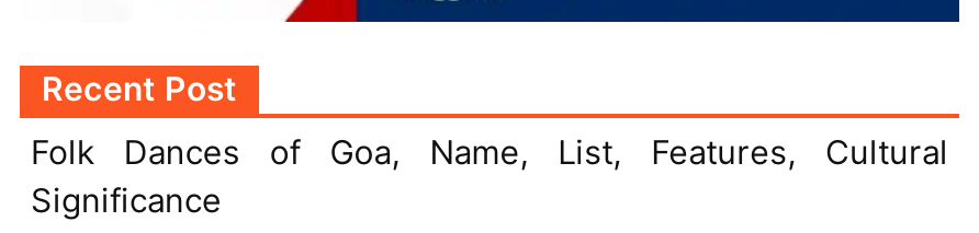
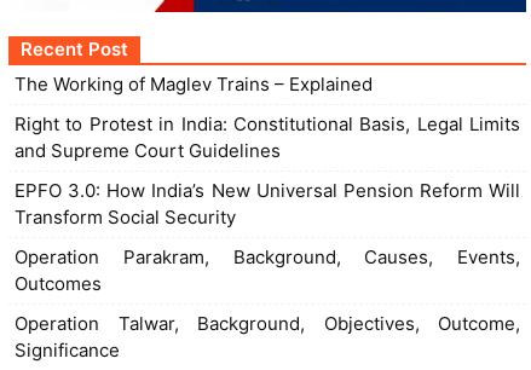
- Folk Dances of Goa, Name, List, Features, Cultural
+ The Working of Maglev Trains – Explained
+ Right to Protest in India: Constitutional Basis, Legal Limits
+ and Supreme Court Guidelines
+ EPFO 3.0: How India’s New Universal Pension Reform Will
+ Transform Social Security
+ Operation Parakram, Background, Causes, Events,
+ Outcomes
+ Operation Talwar, Background, Objectives, Outcome,
